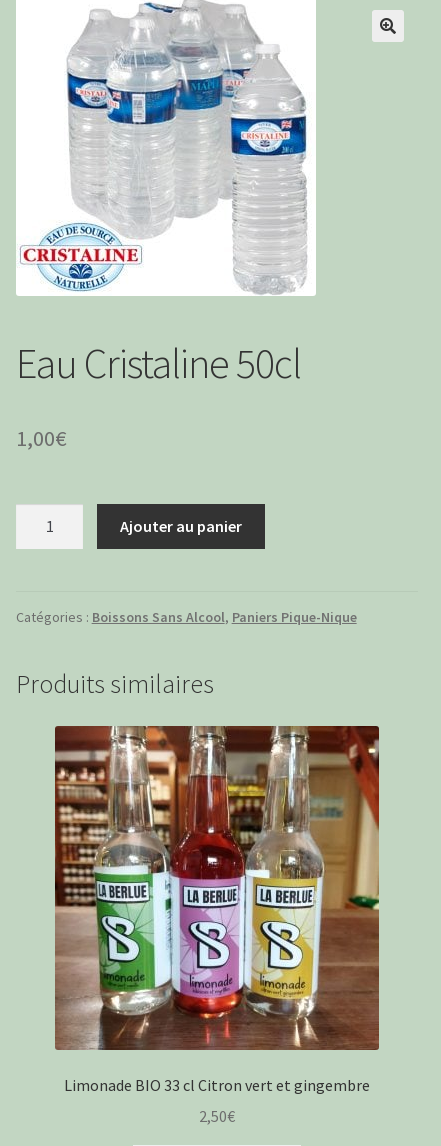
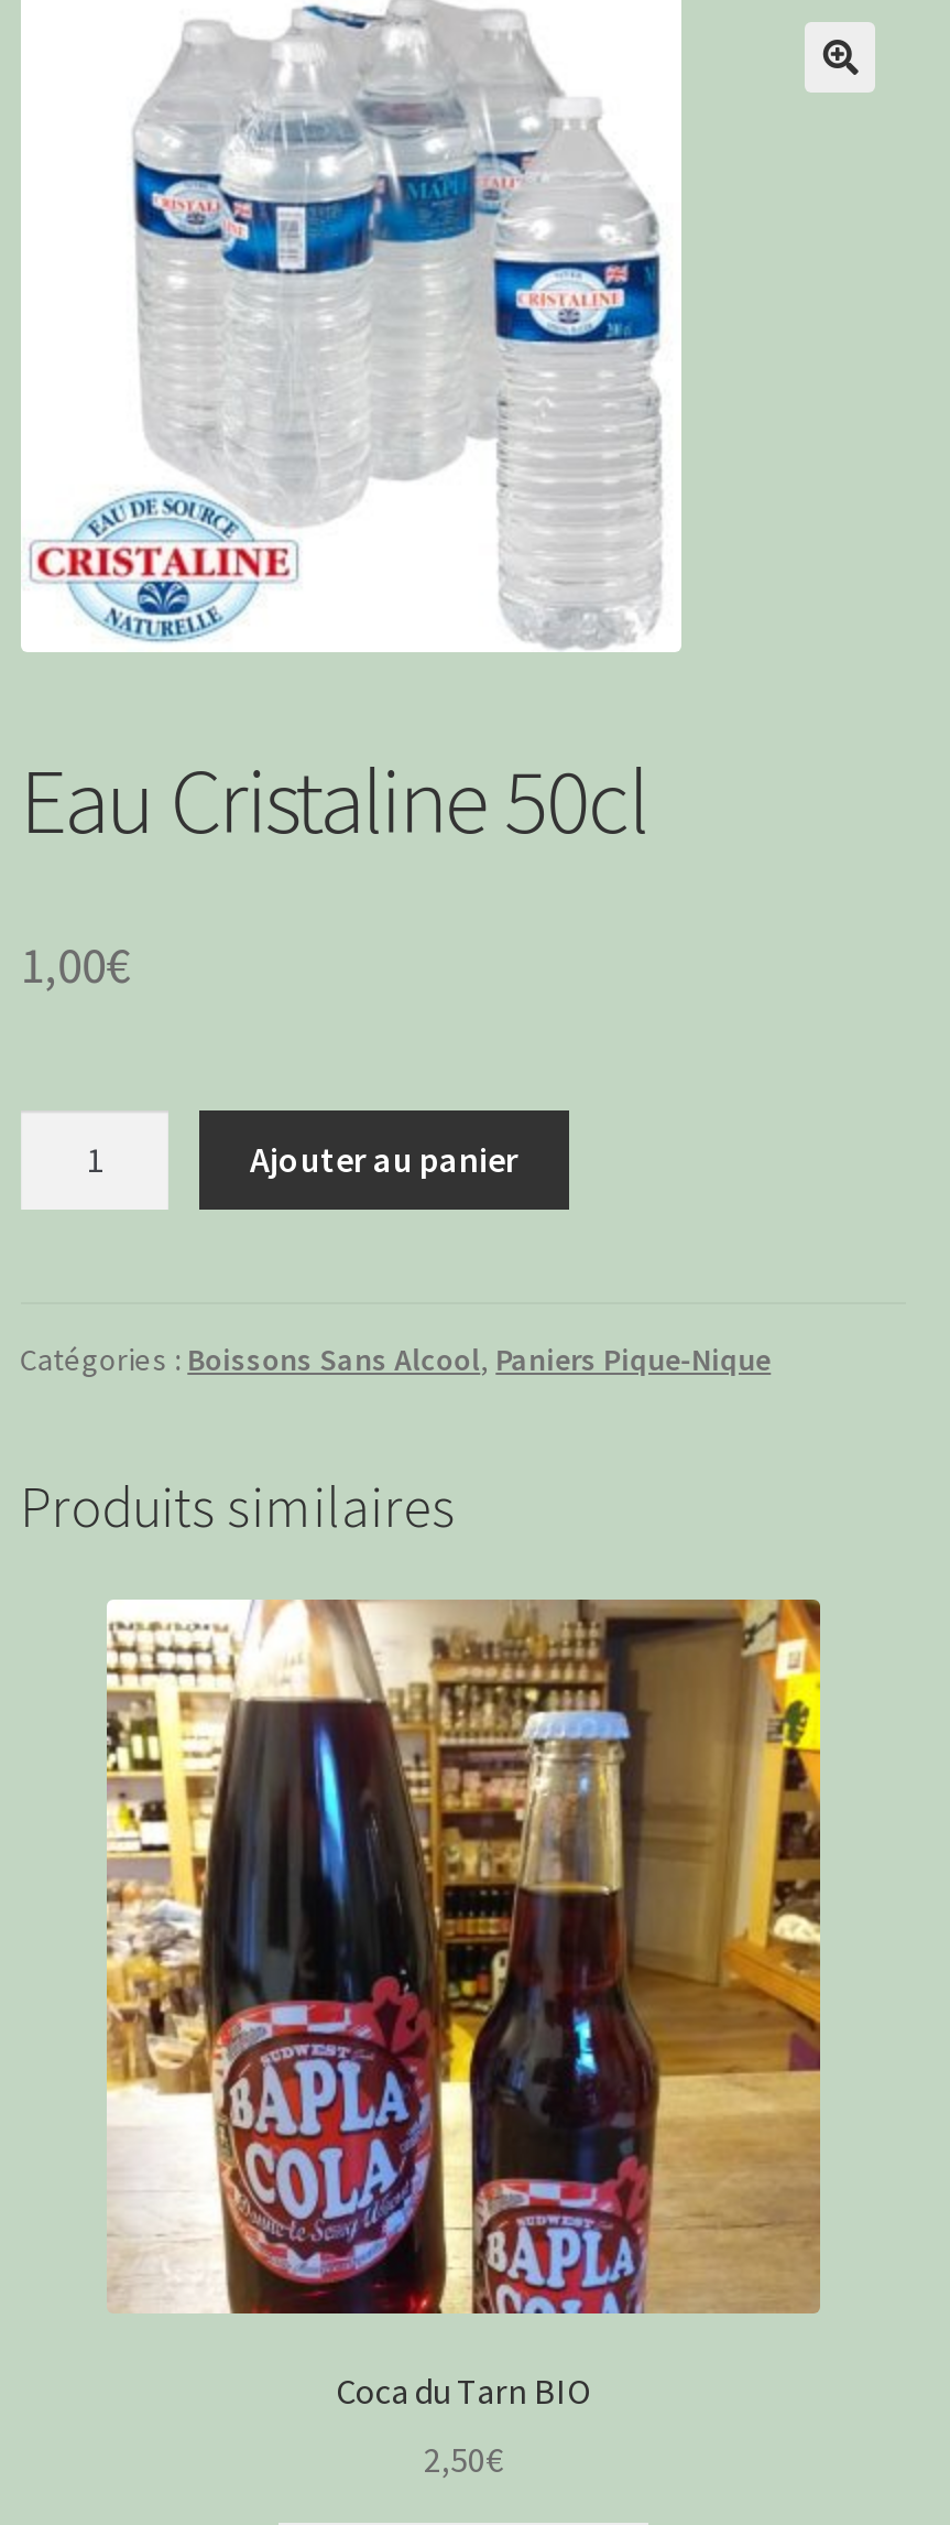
- [image]
- Limonade BIO 33 cl Citron vert et gingembre
+ [image]
+ Coca du Tarn BIO
